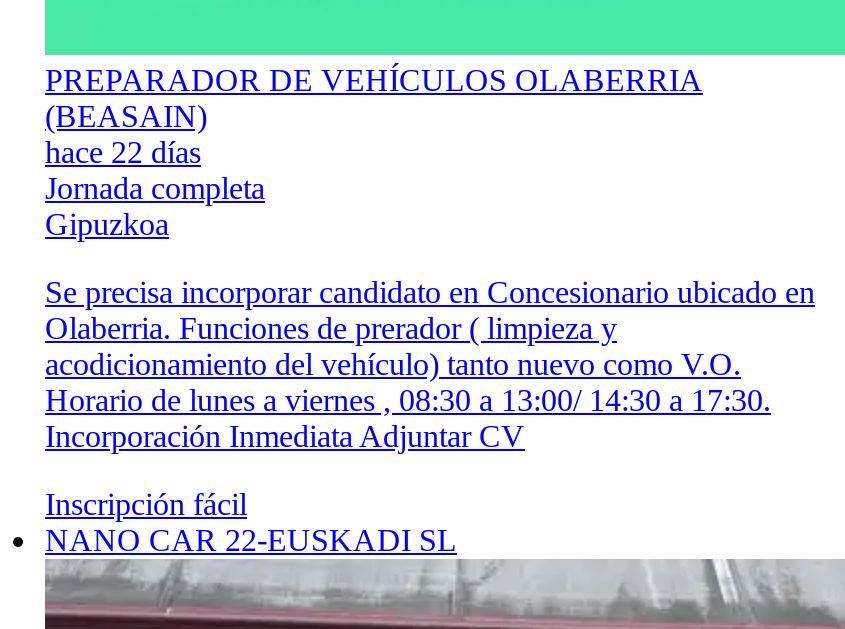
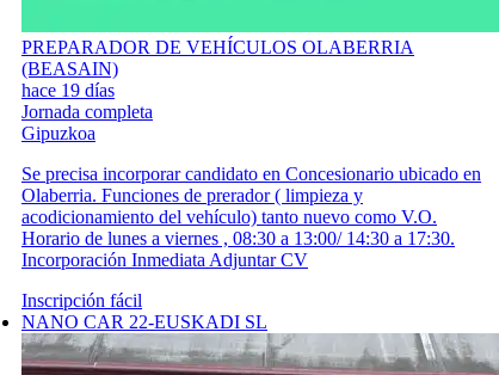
- hace 22 días
+ hace 19 días
